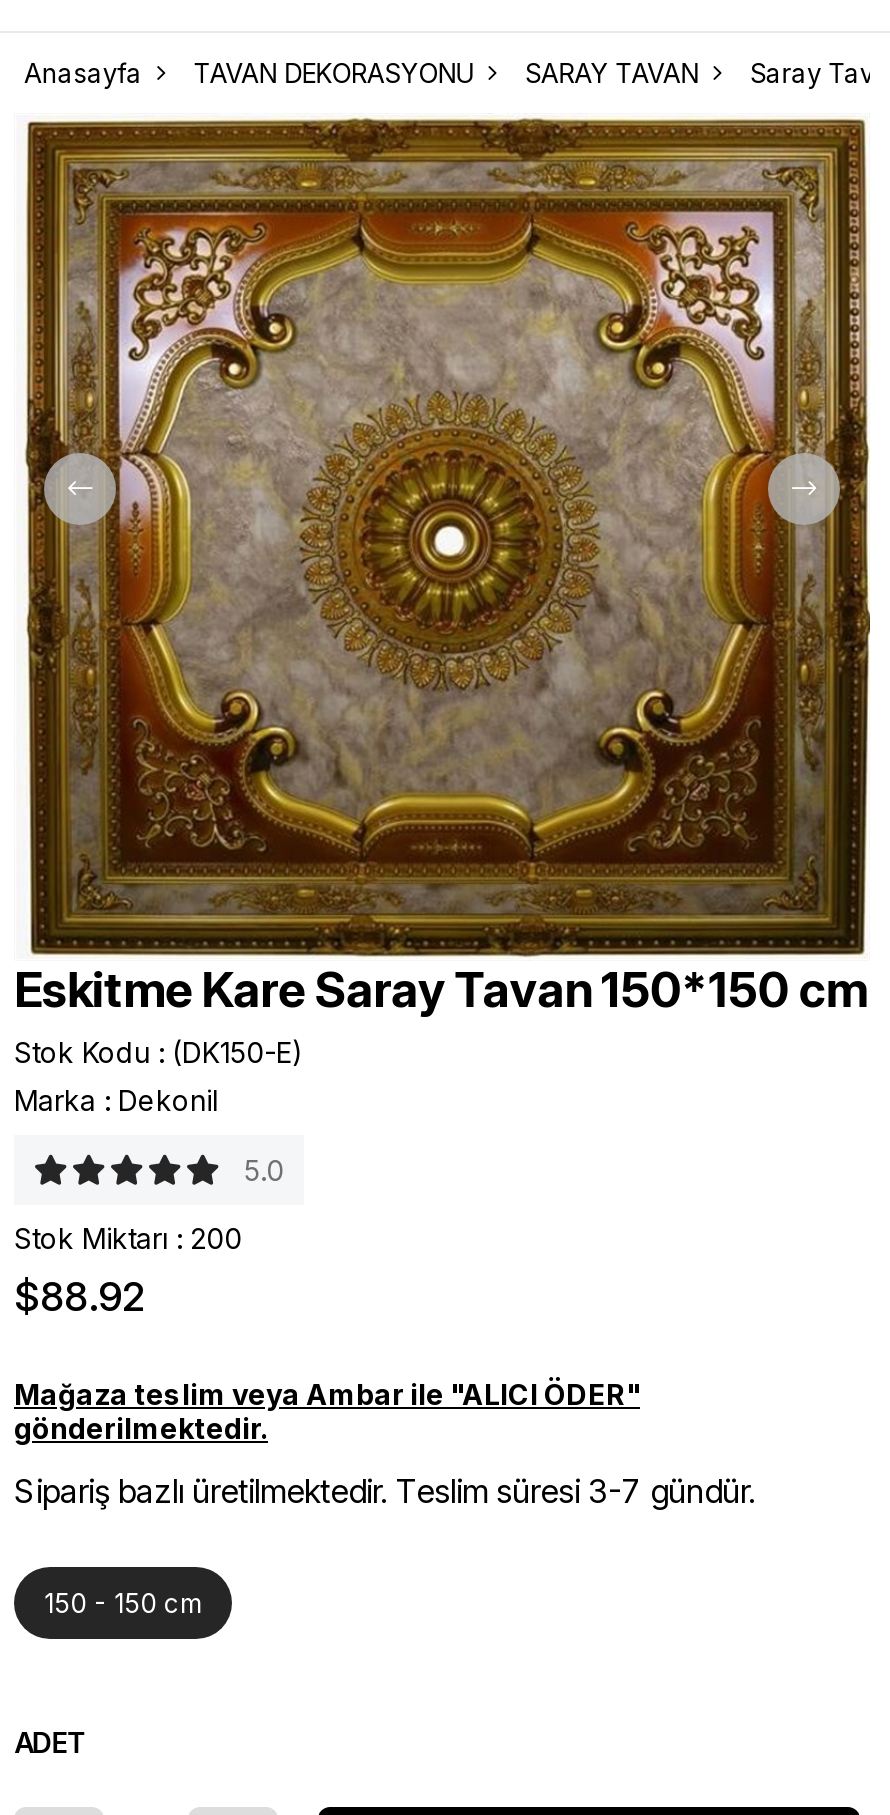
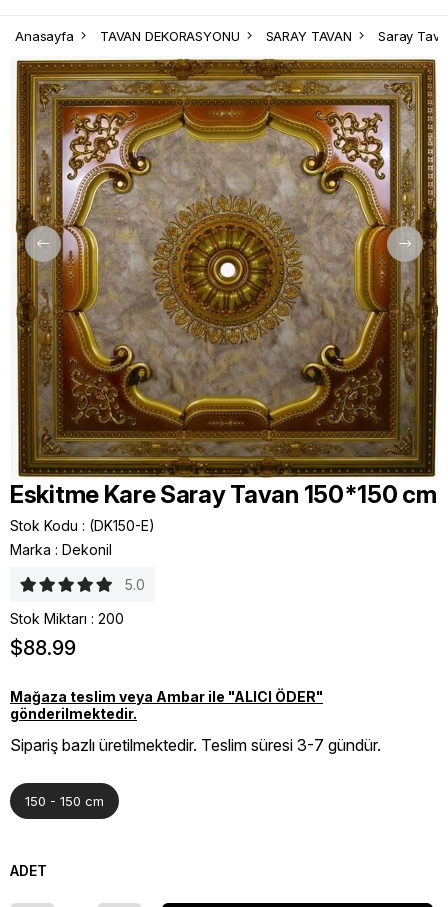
- $88.92
+ $88.99
